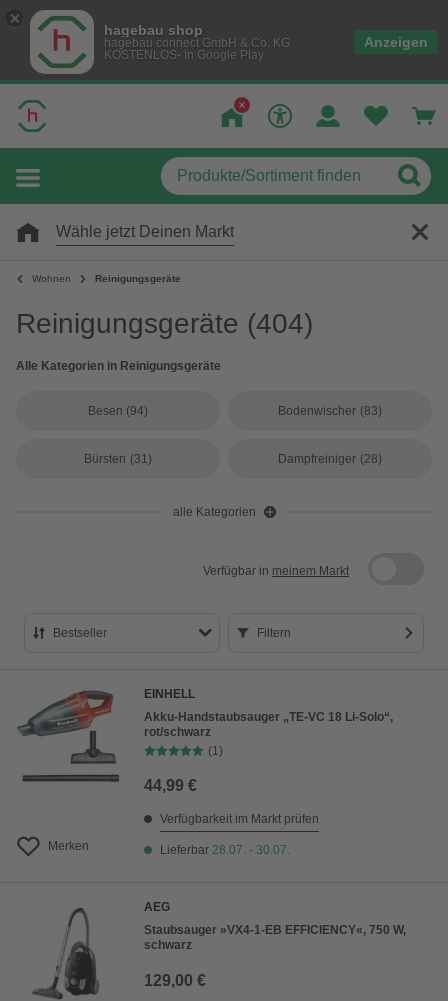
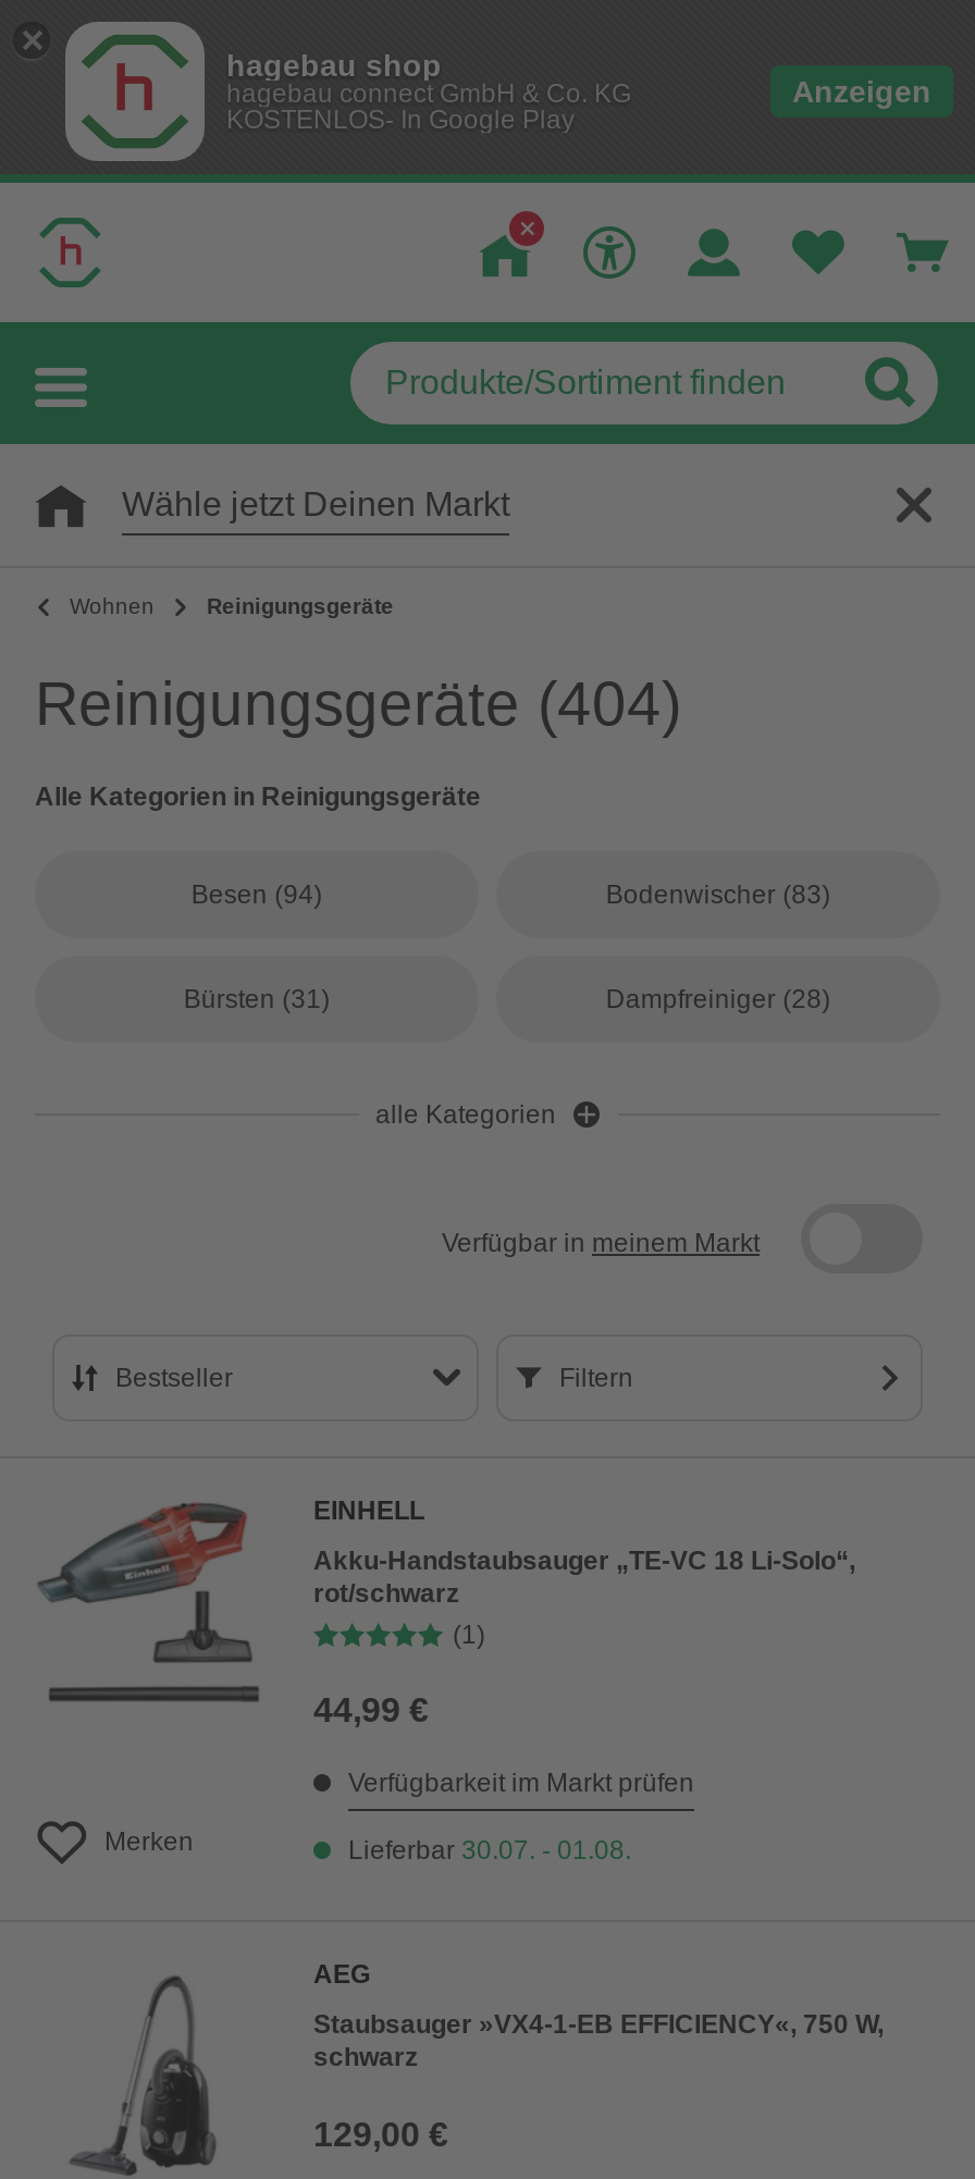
- Lieferbar 28.07. - 30.07.
+ Lieferbar 30.07. - 01.08.
